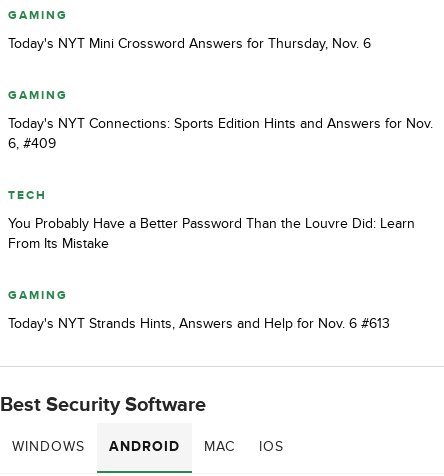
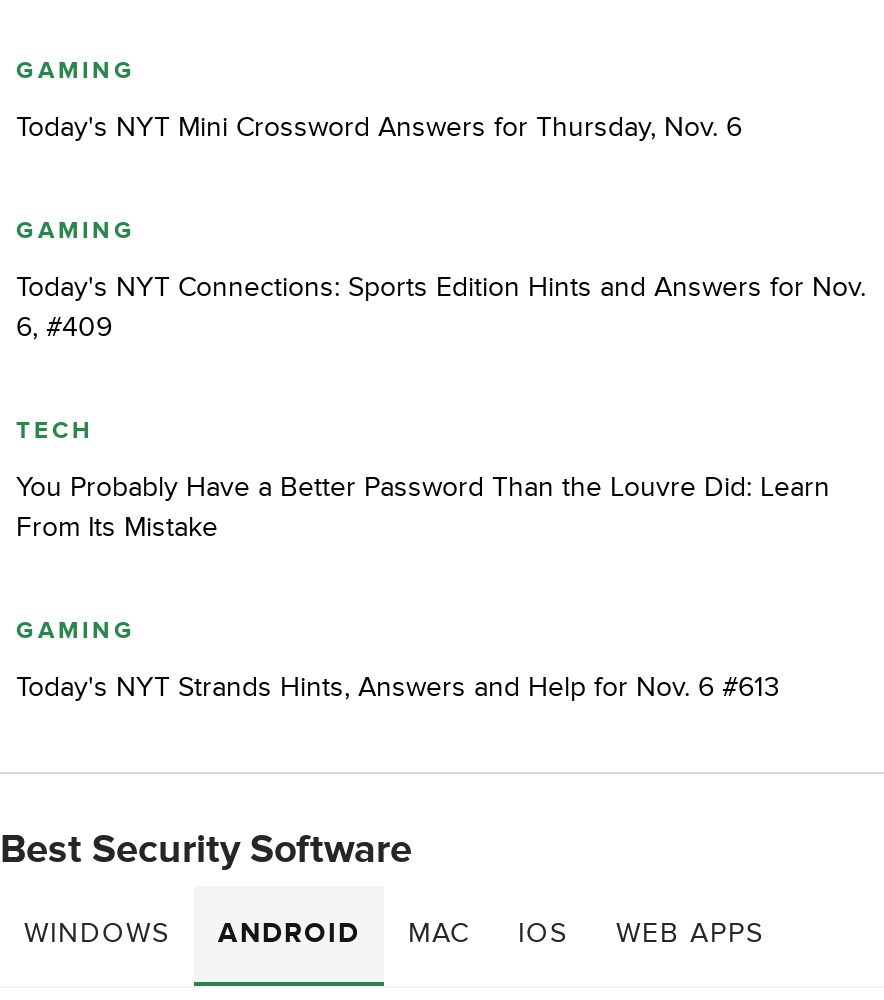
+ WEB APPS
